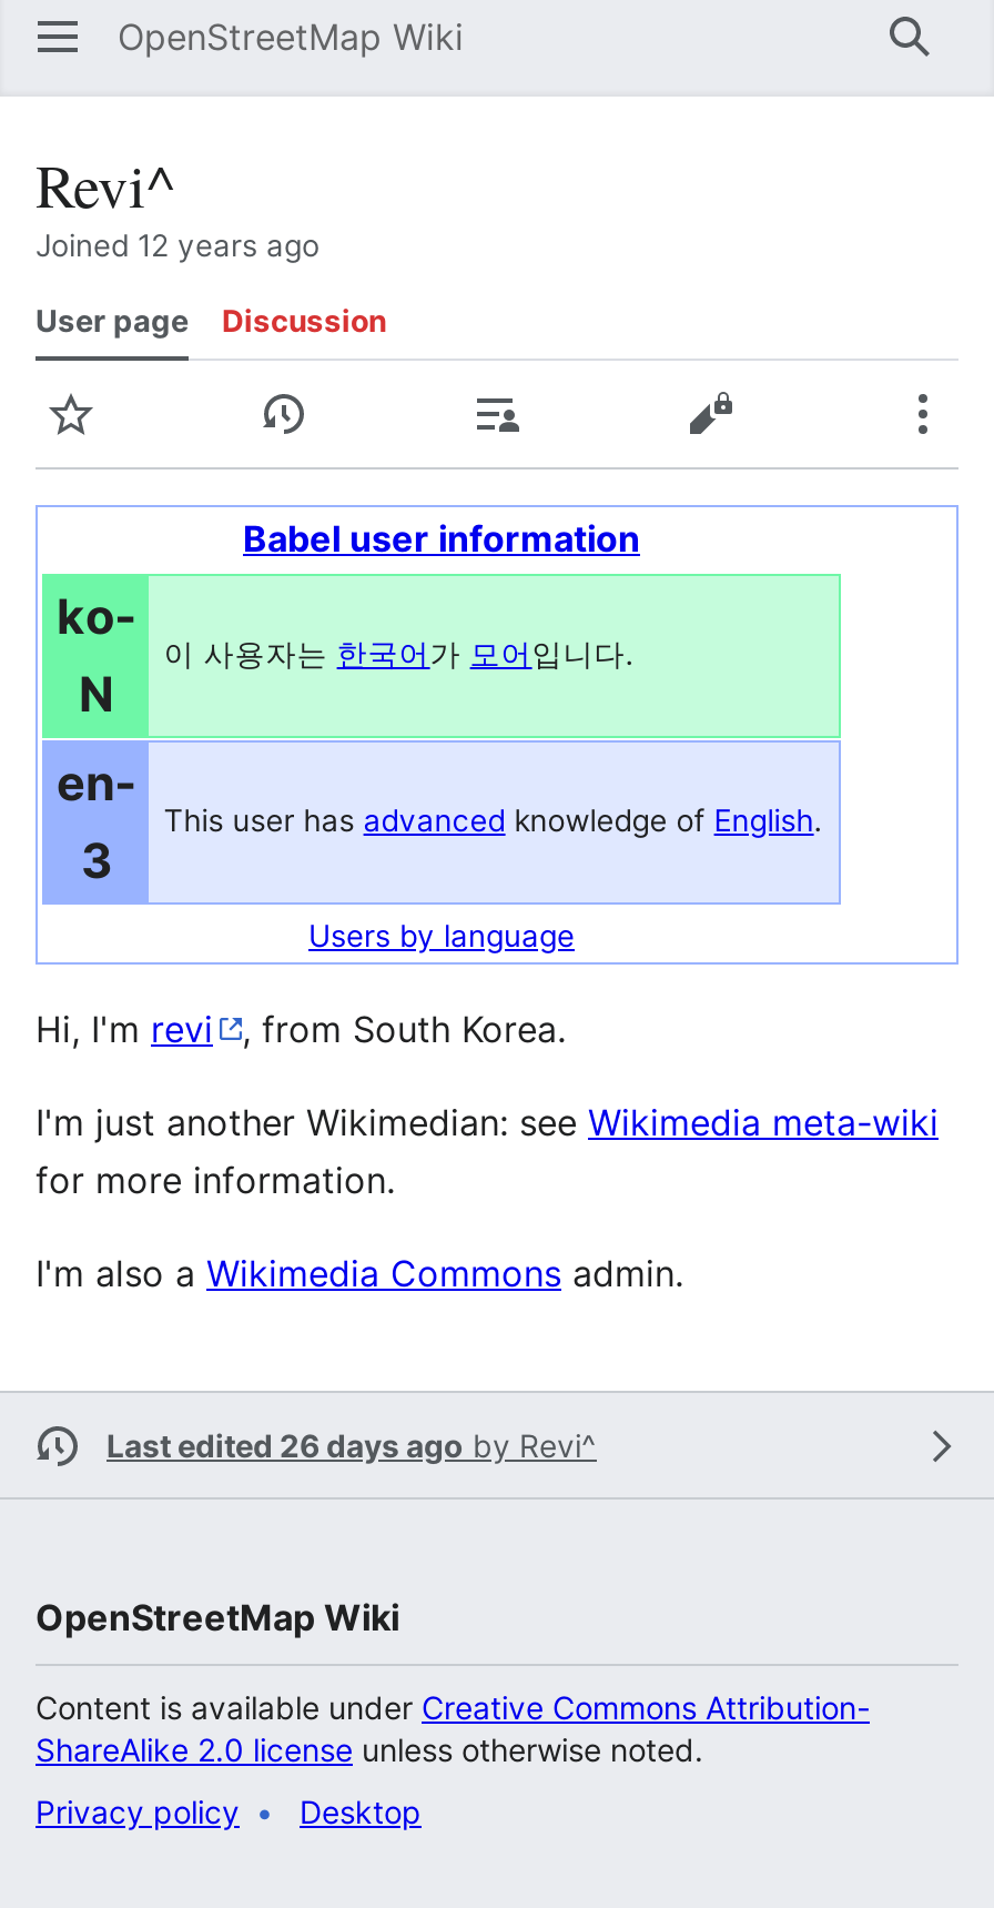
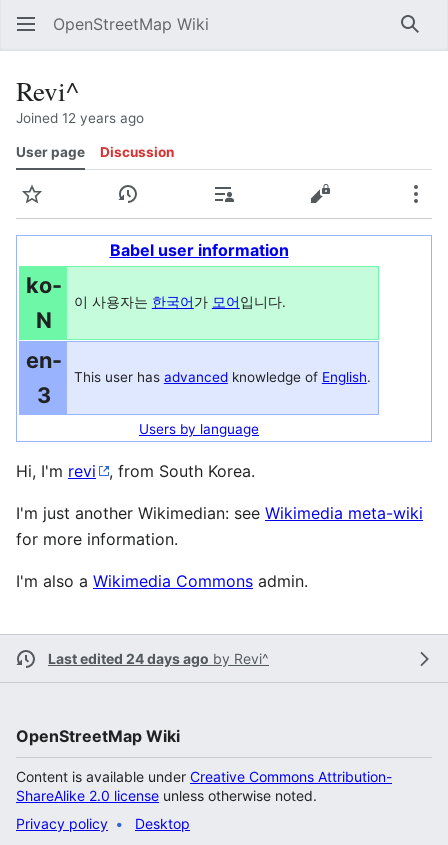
- Last edited 26 days ago by Revi^
+ Last edited 24 days ago by Revi^
